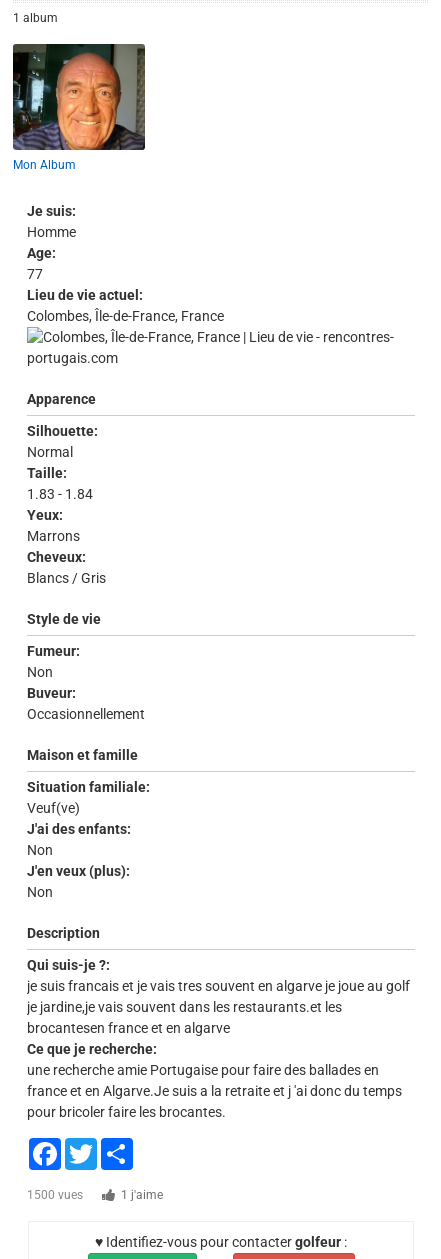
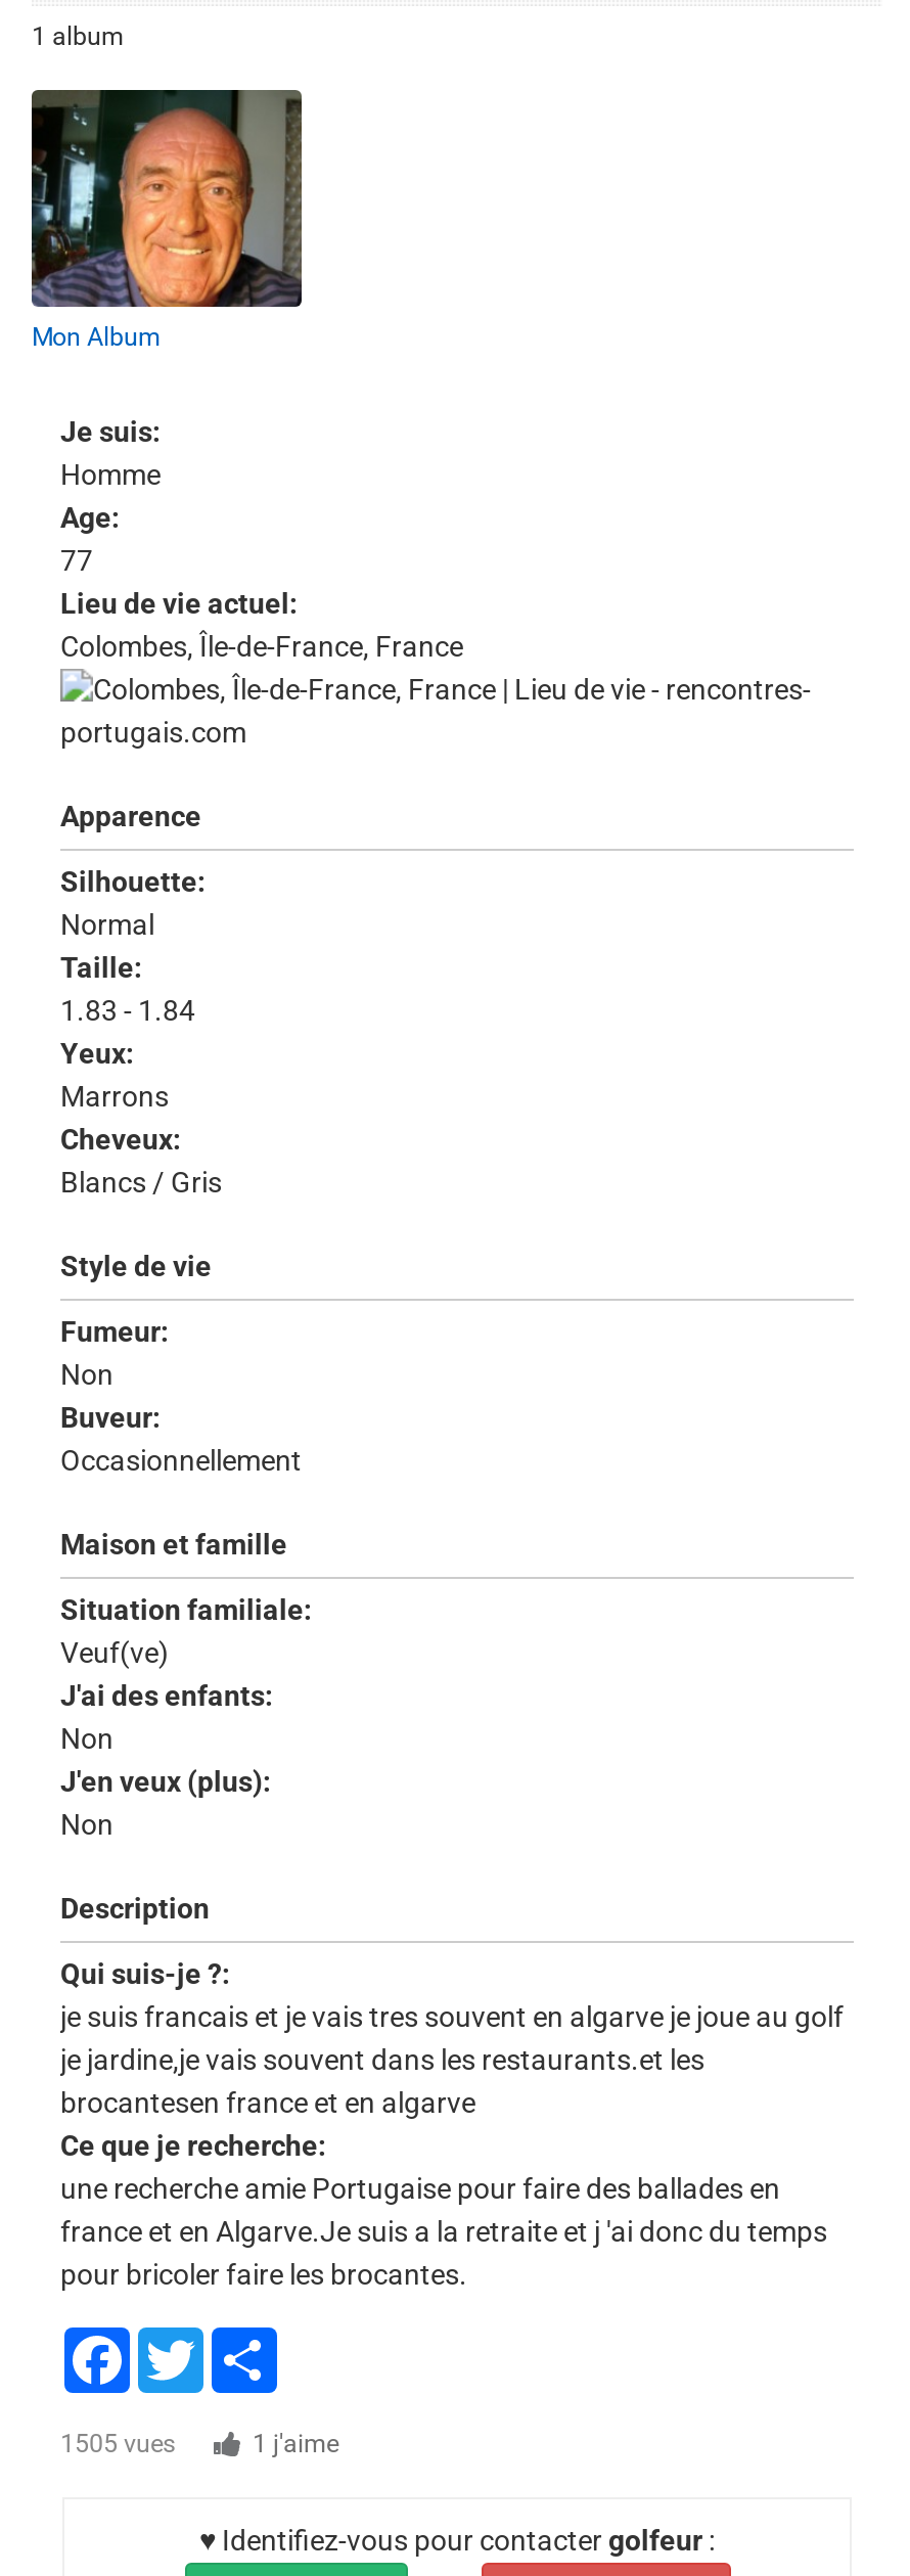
- 1500 vues
+ 1505 vues
